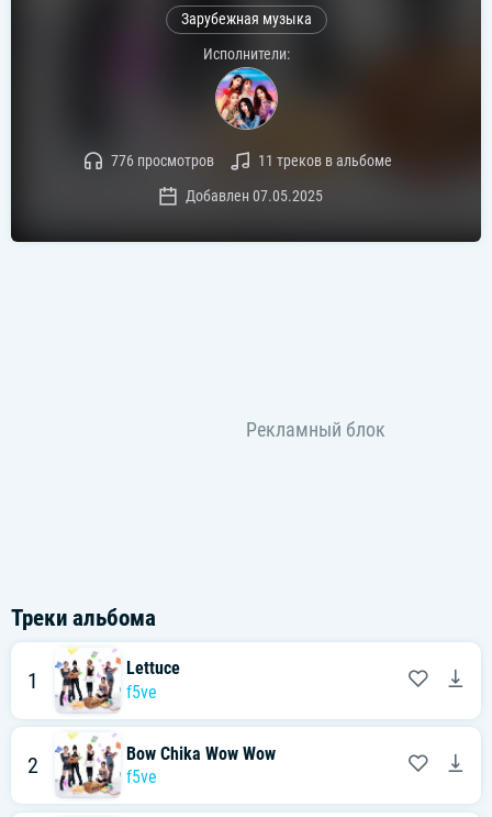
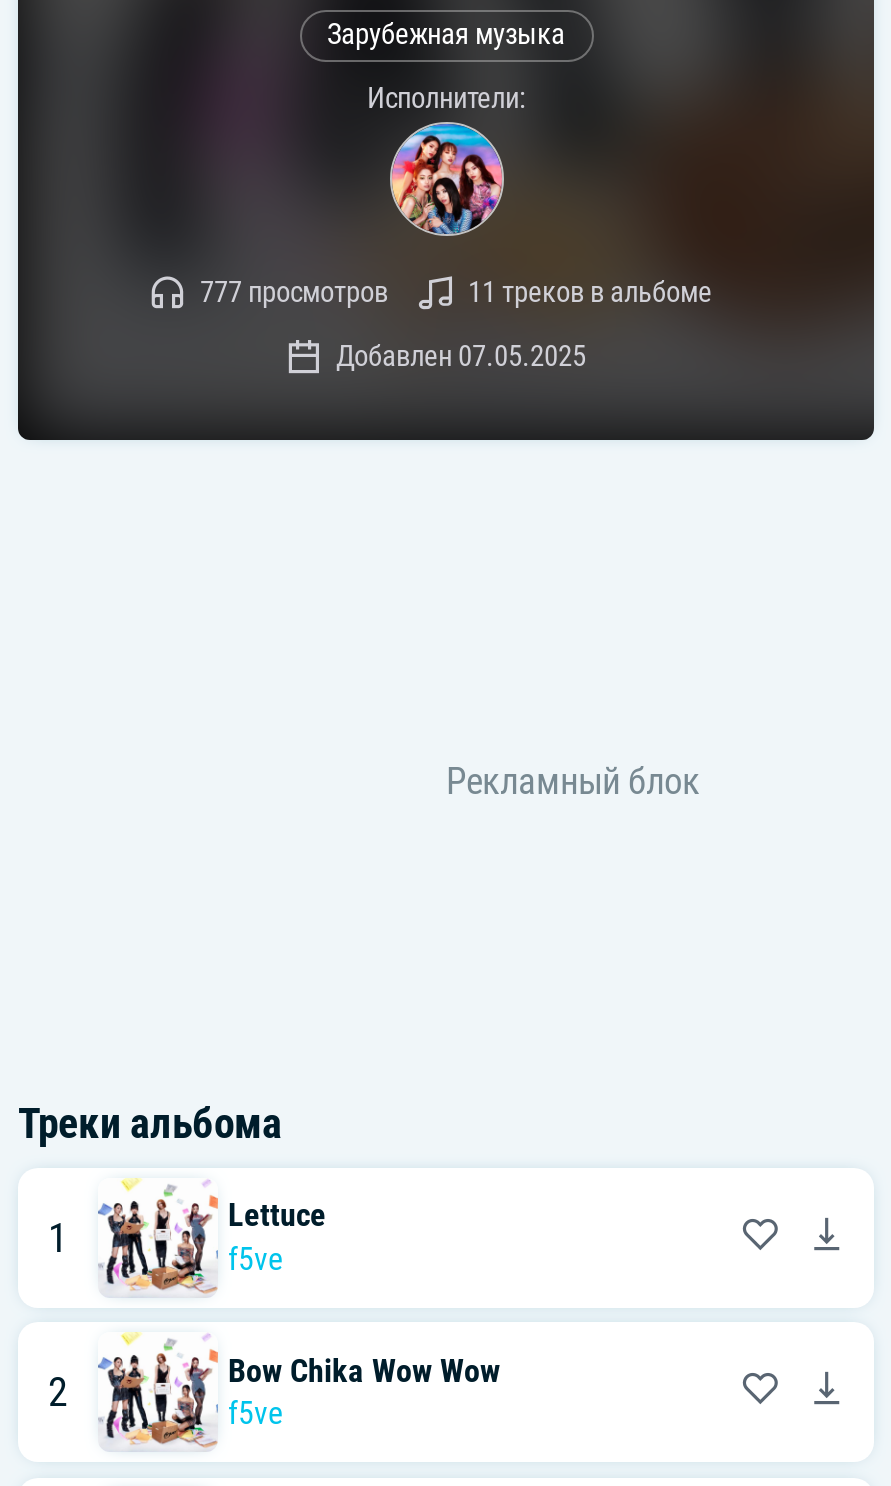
- 776 просмотров
+ 777 просмотров
